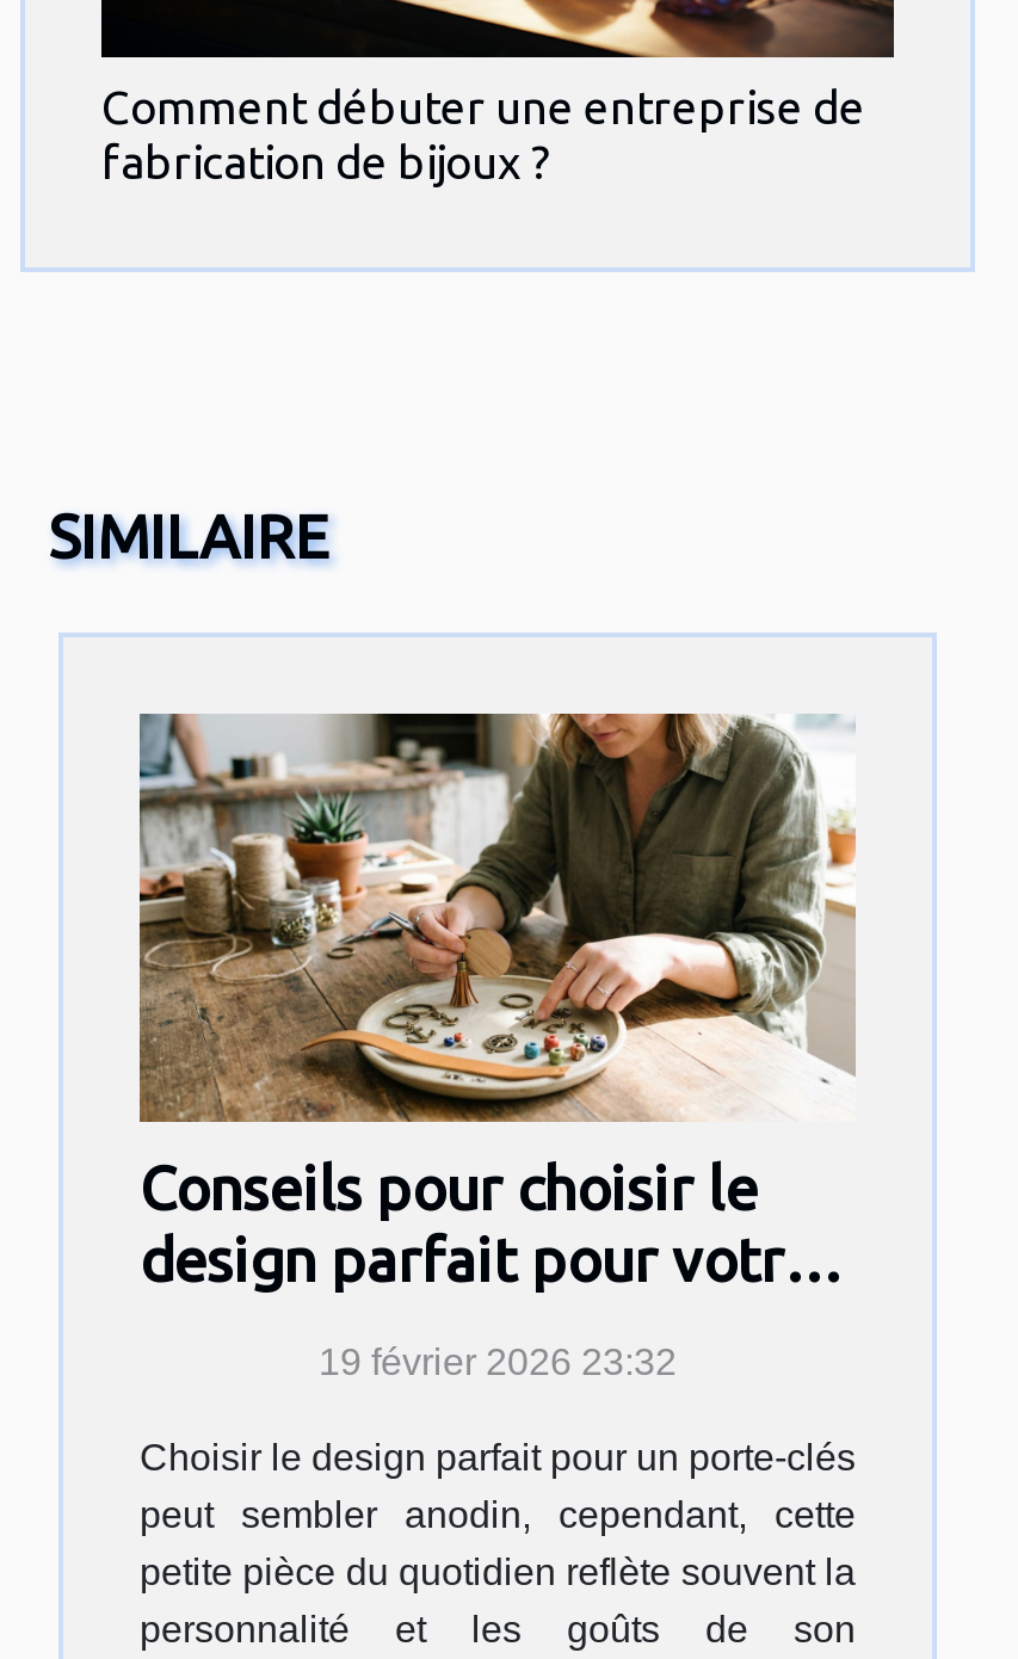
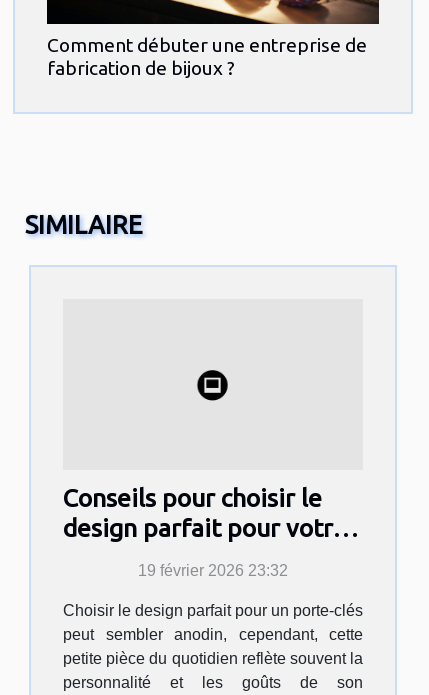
- [image]
